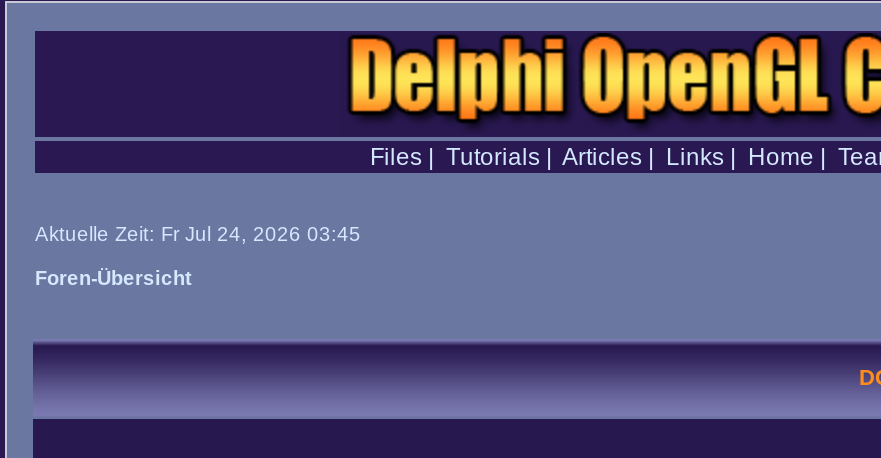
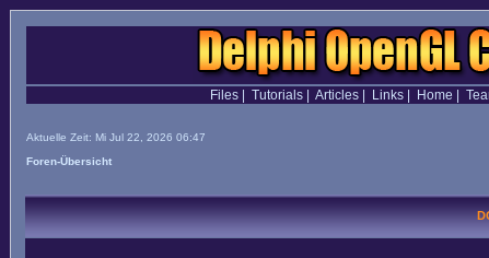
- Aktuelle Zeit: Fr Jul 24, 2026 03:45
+ Aktuelle Zeit: Mi Jul 22, 2026 06:47
